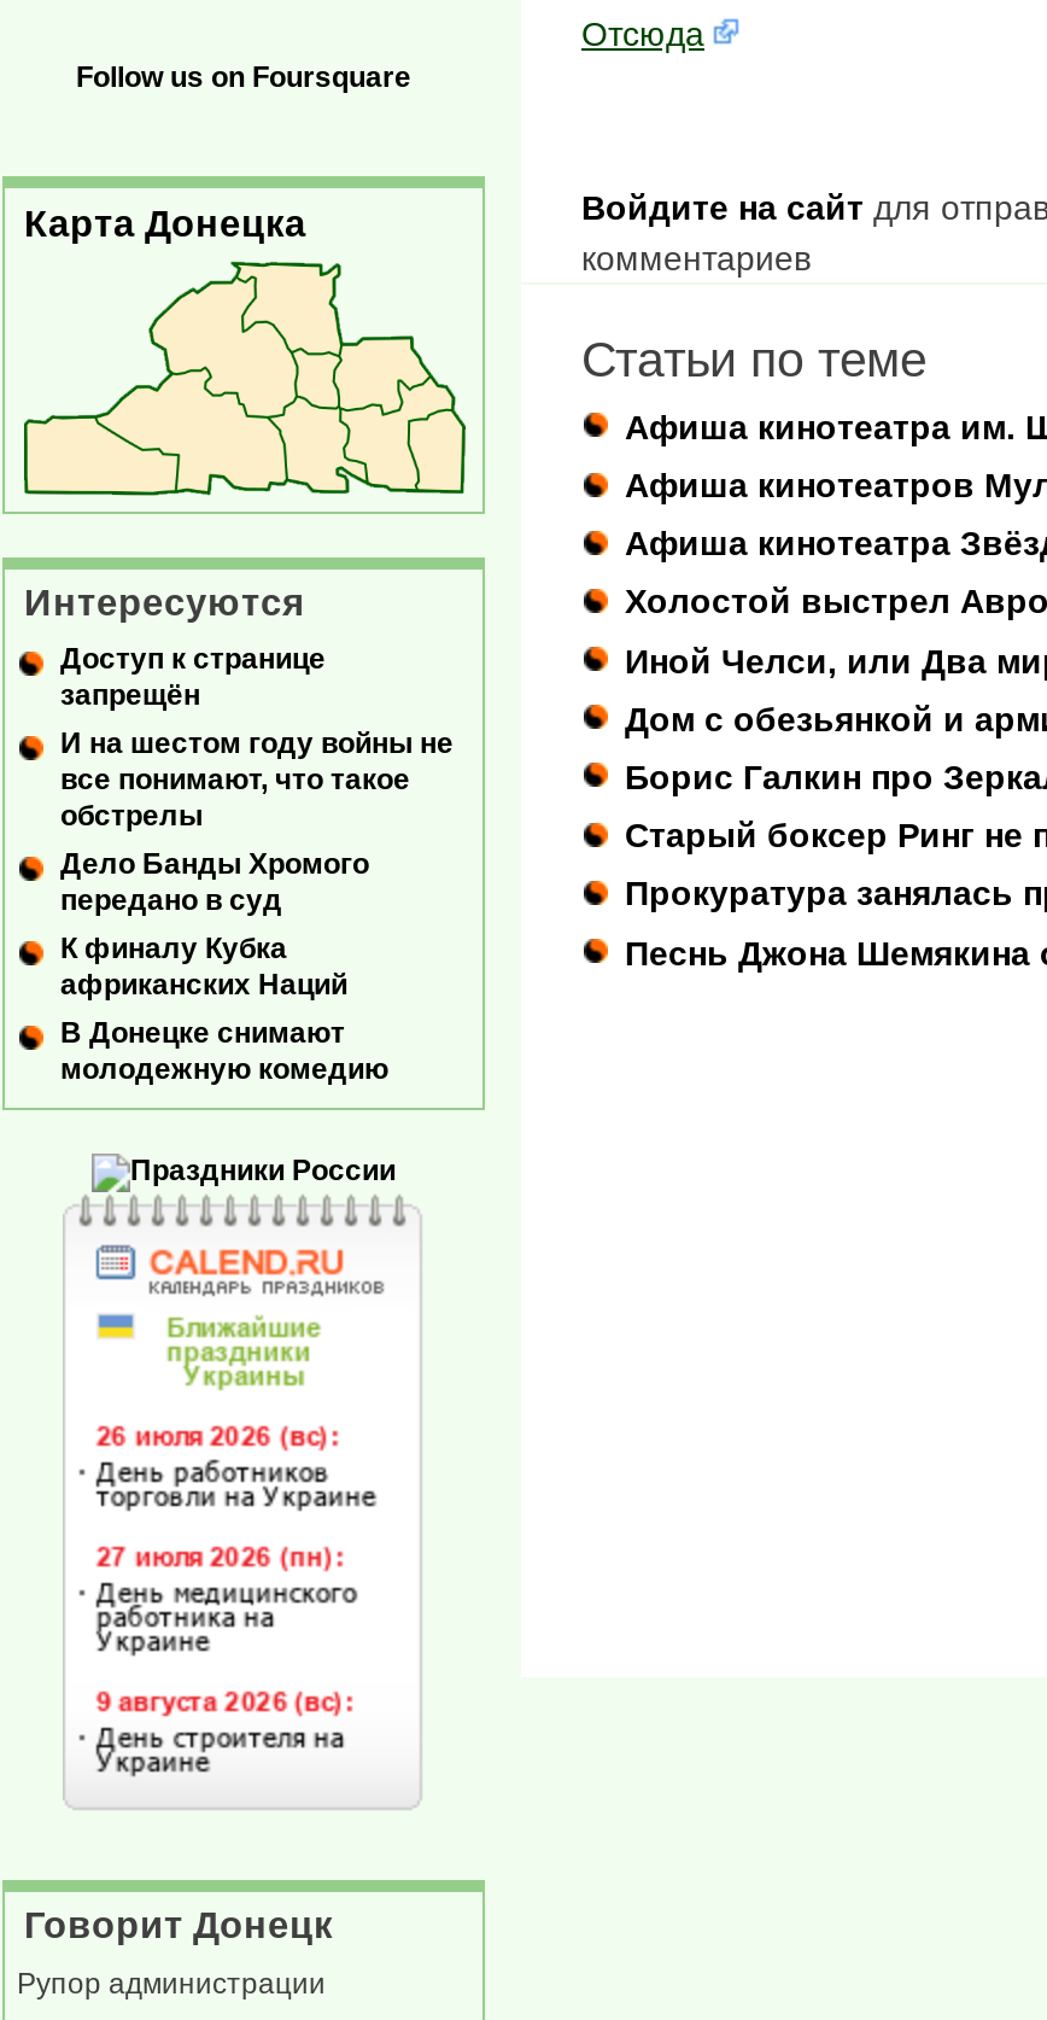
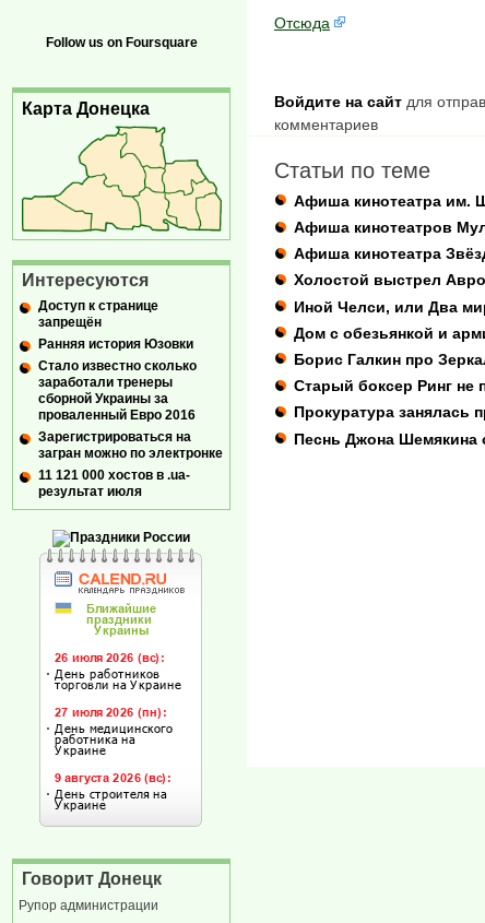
- И на шестом году войны не
- все понимают, что такое
- обстрелы
- Дело Банды Хромого
- передано в суд
- К финалу Кубка
- африканских Наций
- В Донецке снимают
- молодежную комедию
+ Ранняя история Юзовки
+ Стало известно сколько
+ заработали тренеры
+ сборной Украины за
+ проваленный Евро 2016
+ Зарегистрироваться на
+ загран можно по электронке
+ 11 121 000 хостов в .ua-
+ результат июля
